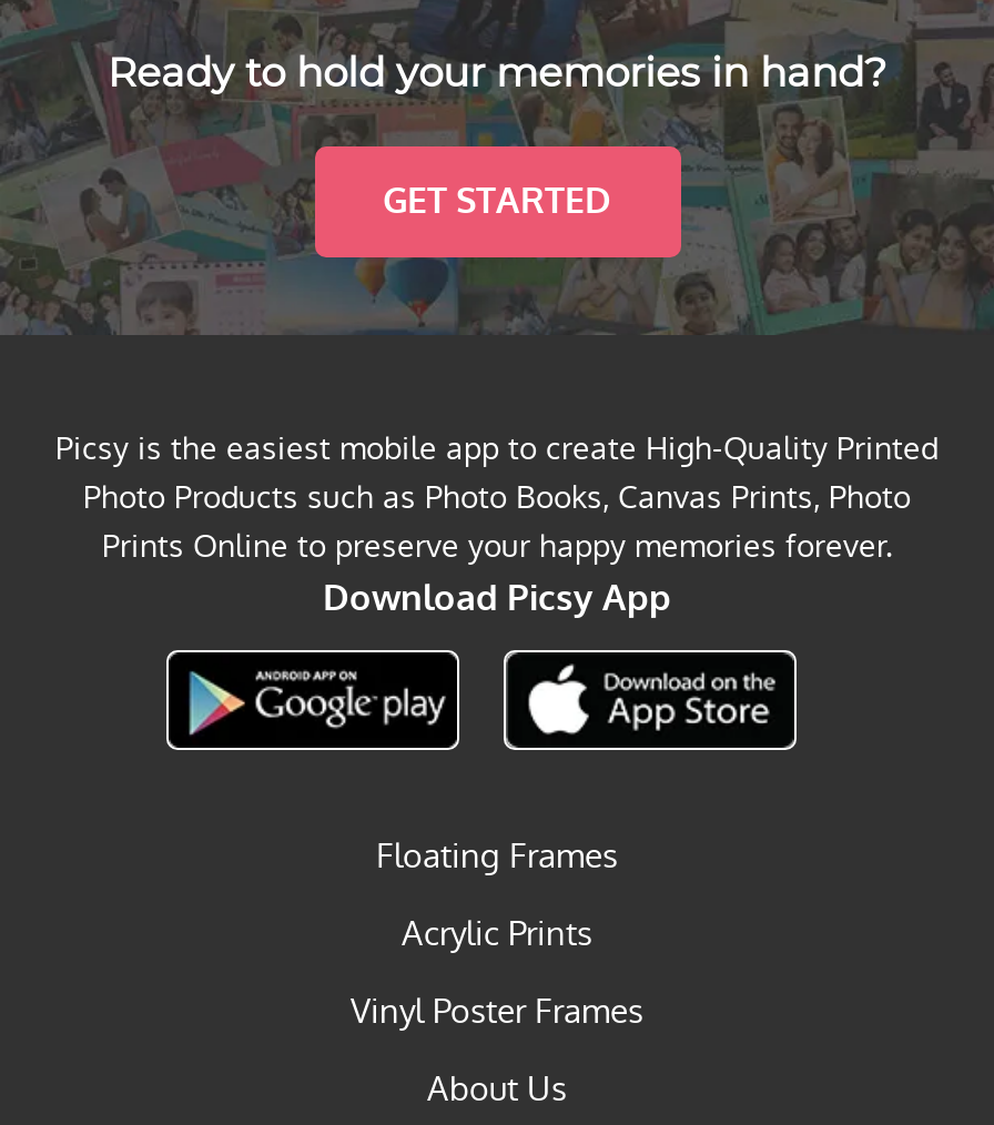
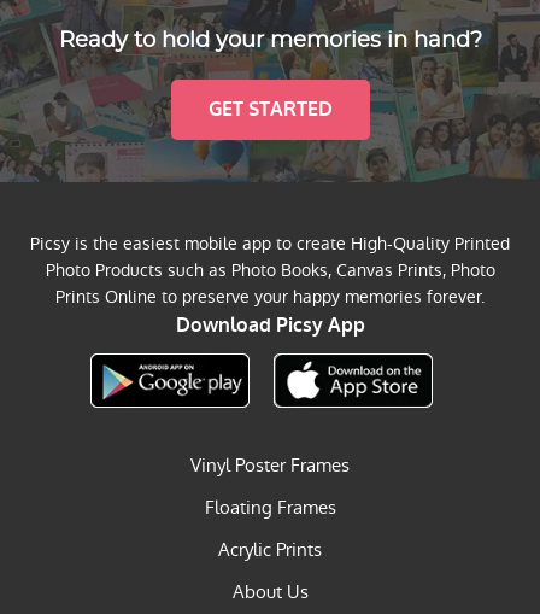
moved down: Floating Frames | Acrylic Prints

moved up: Vinyl Poster Frames
